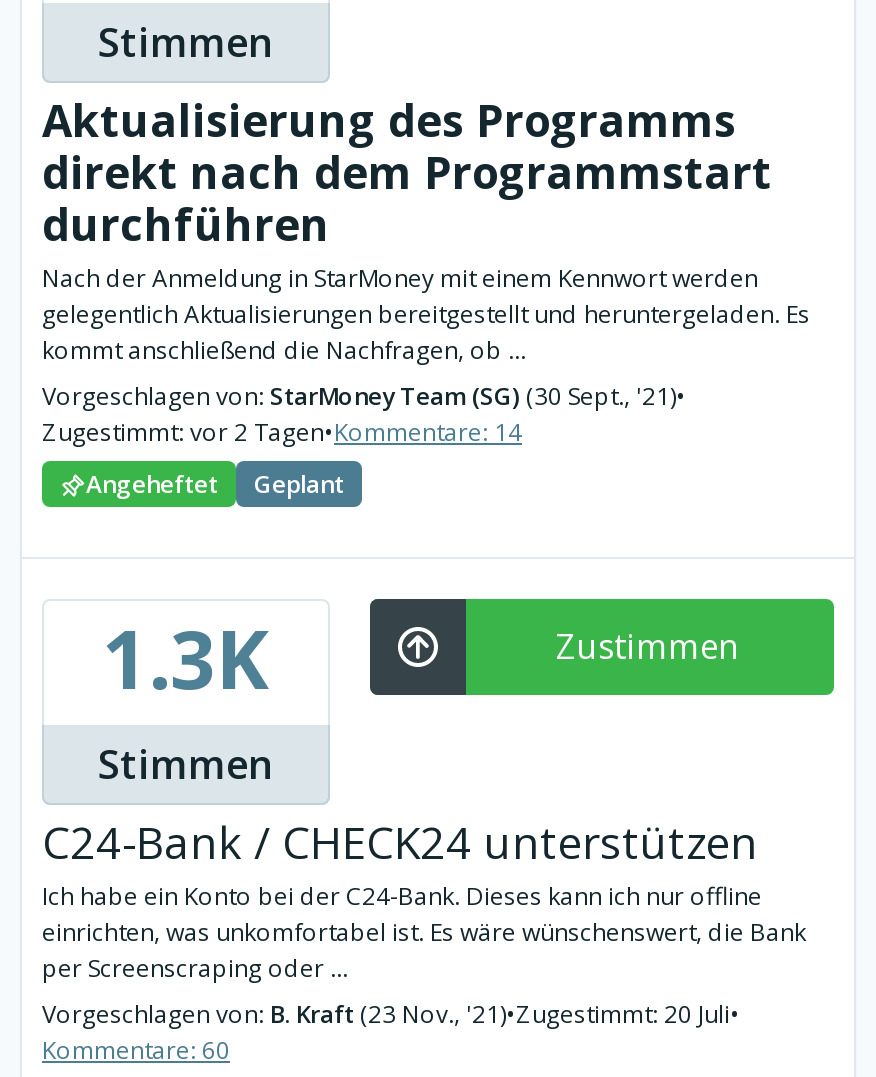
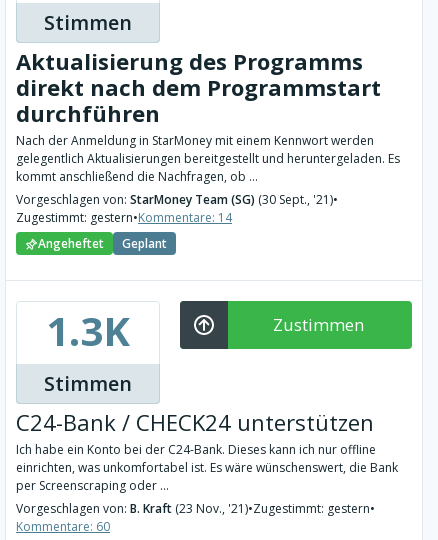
- Zugestimmt: vor 2 Tagen•Kommentare: 14
+ Zugestimmt: gestern•Kommentare: 14

- Vorgeschlagen von: B. Kraft (23 Nov., '21) •Zugestimmt: 20 Juli•
+ Vorgeschlagen von: B. Kraft (23 Nov., '21) •Zugestimmt: gestern•
